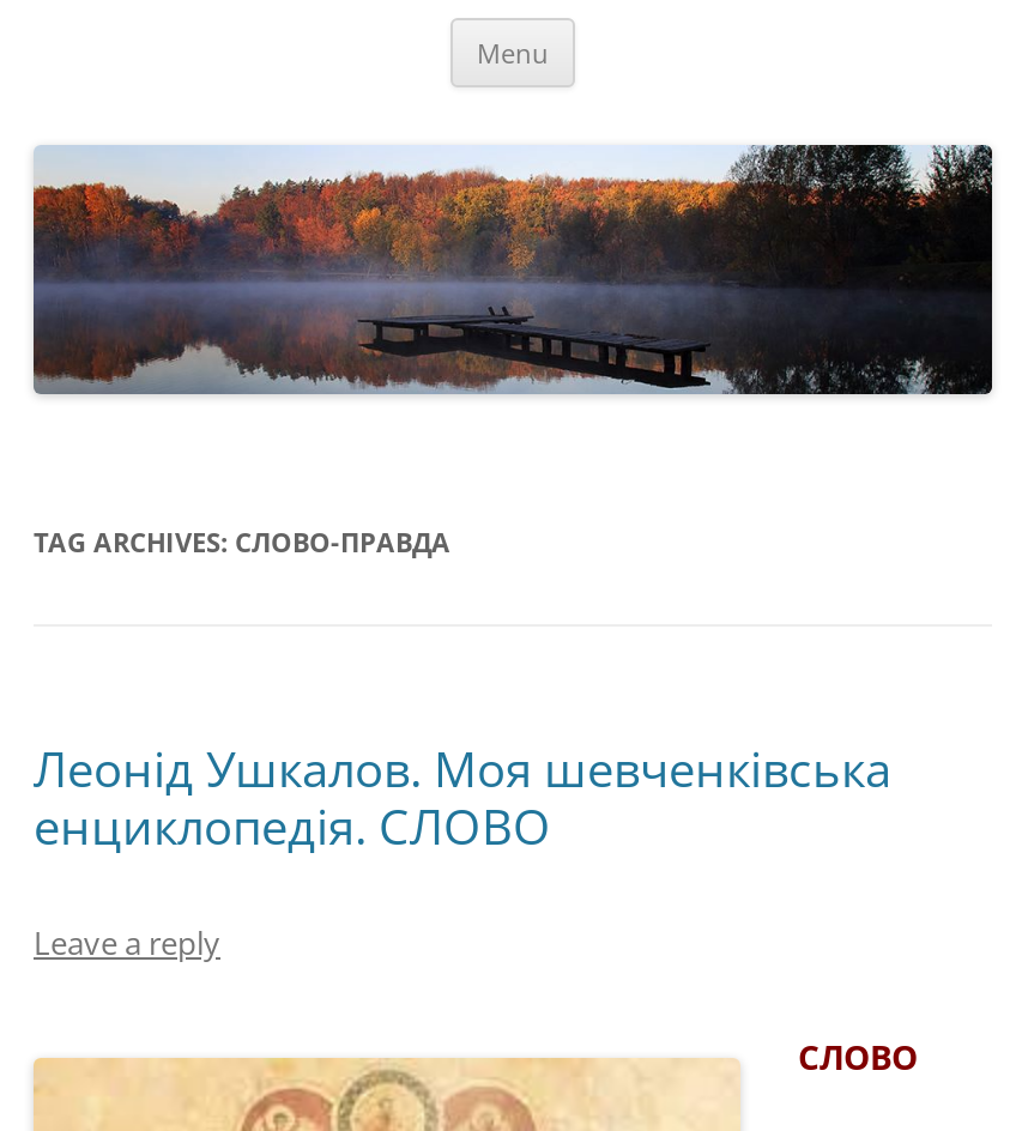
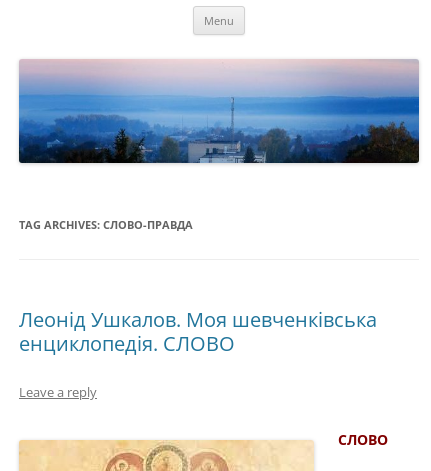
- [image]
+ [image]
